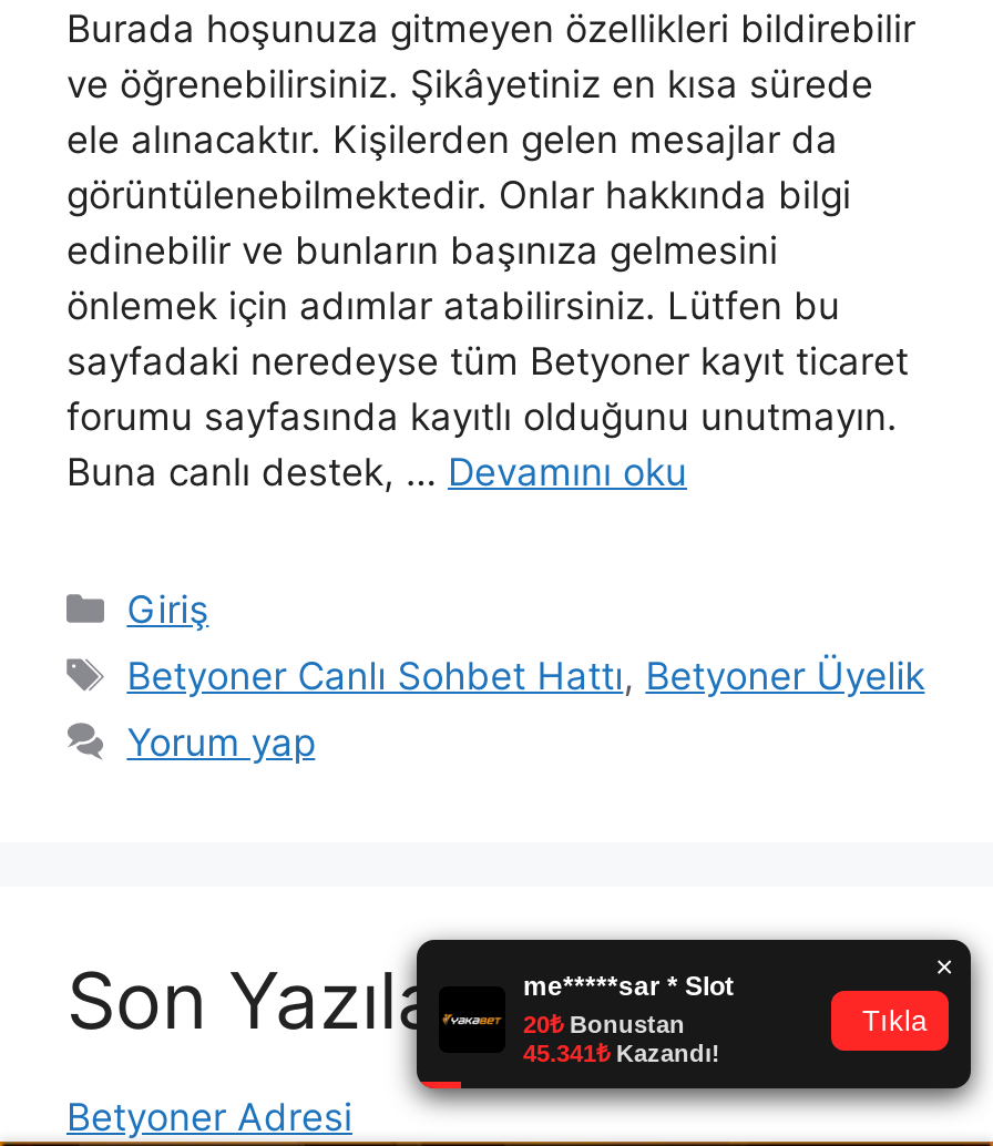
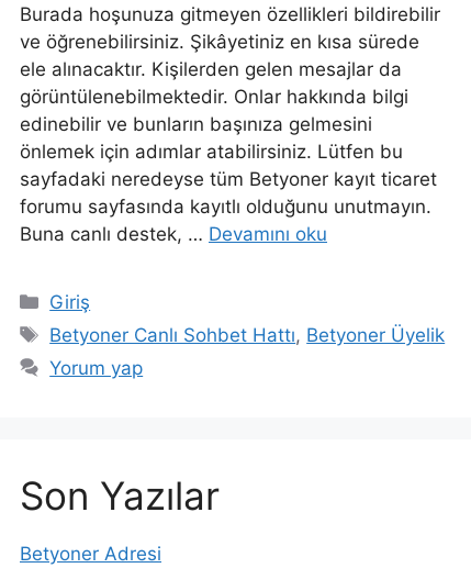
- [image]
